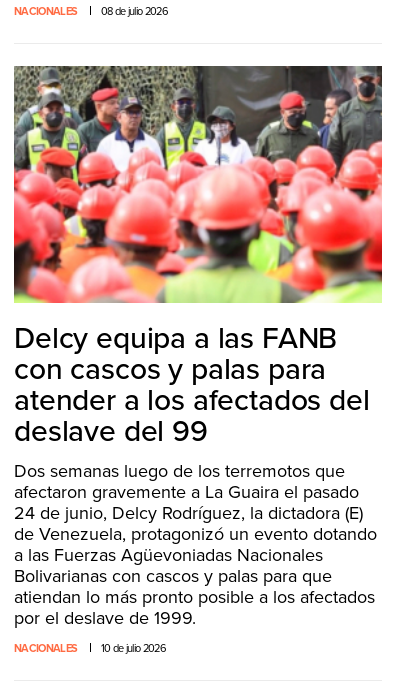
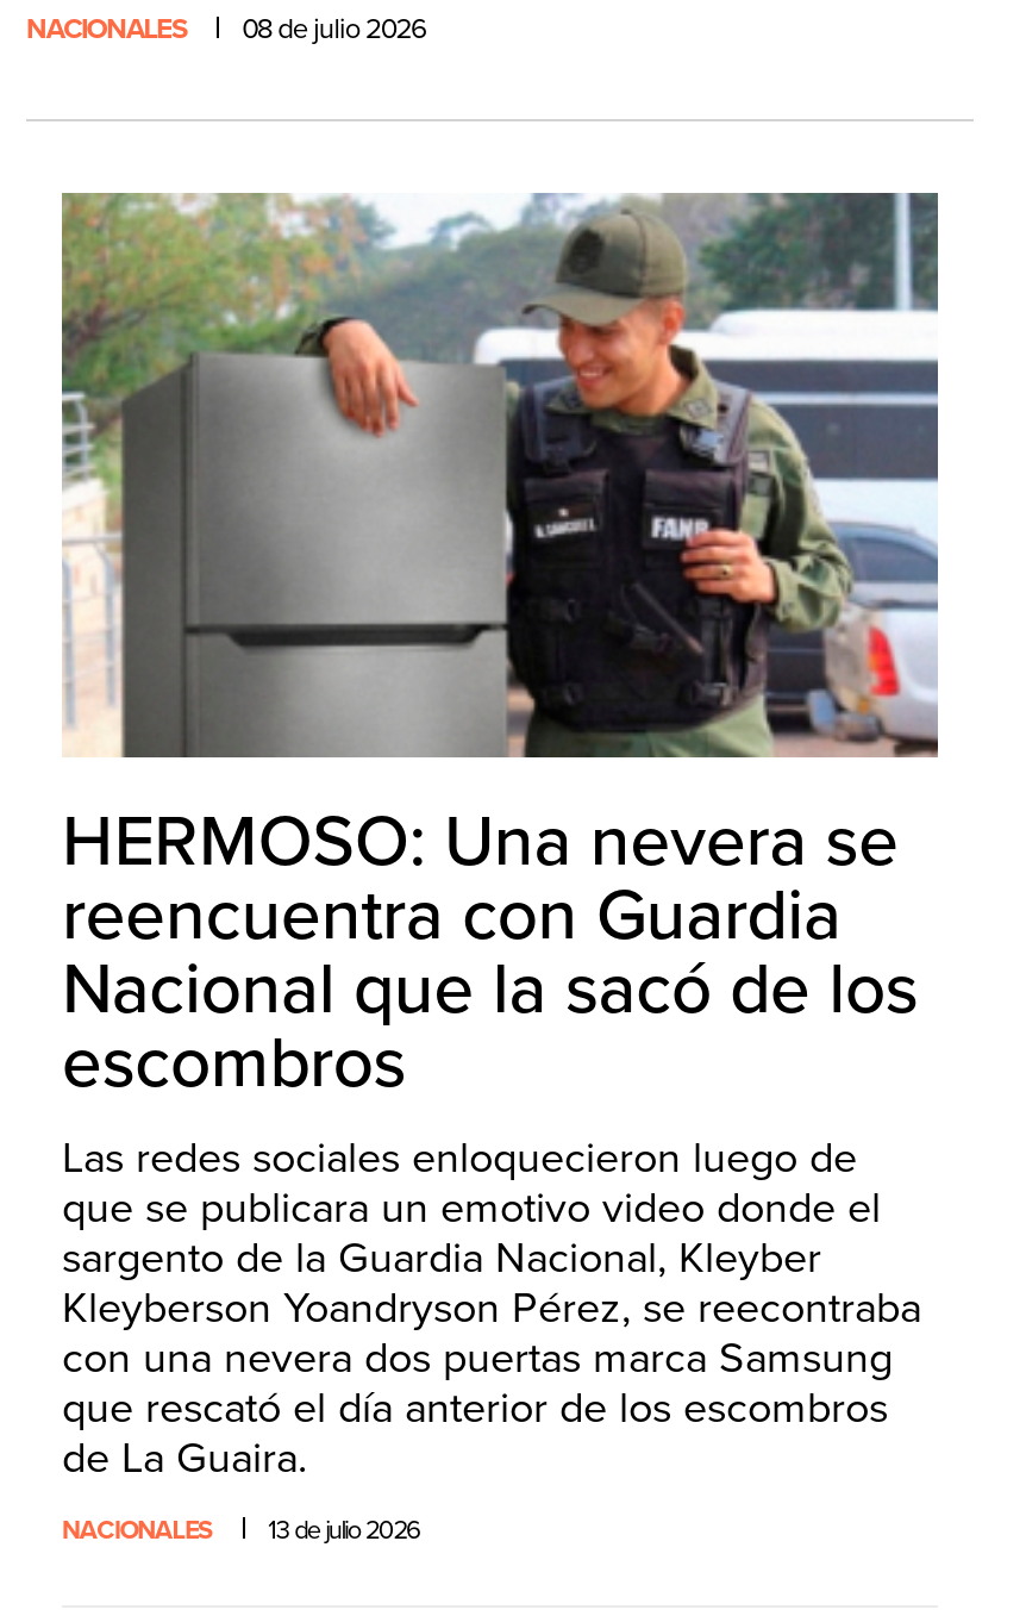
- [image]
- Delcy equipa a las FANB
- con cascos y palas para
- atender a los afectados del
- deslave del 99
- Dos semanas luego de los terremotos que
- afectaron gravemente a La Guaira el pasado
- 24 de junio, Delcy Rodríguez, la dictadora (E)
- de Venezuela, protagonizó un evento dotando
- a las Fuerzas Agüevoniadas Nacionales
- Bolivarianas con cascos y palas para que
- atiendan lo más pronto posible a los afectados
- por el deslave de 1999.
+ [image]
+ HERMOSO: Una nevera se
+ reencuentra con Guardia
+ Nacional que la sacó de los
+ escombros
+ Las redes sociales enloquecieron luego de
+ que se publicara un emotivo video donde el
+ sargento de la Guardia Nacional, Kleyber
+ Kleyberson Yoandryson Pérez, se reecontraba
+ con una nevera dos puertas marca Samsung
+ que rescató el día anterior de los escombros
+ de La Guaira.

- NACIONALES 10 de julio 2026
+ NACIONALES 13 de julio 2026
